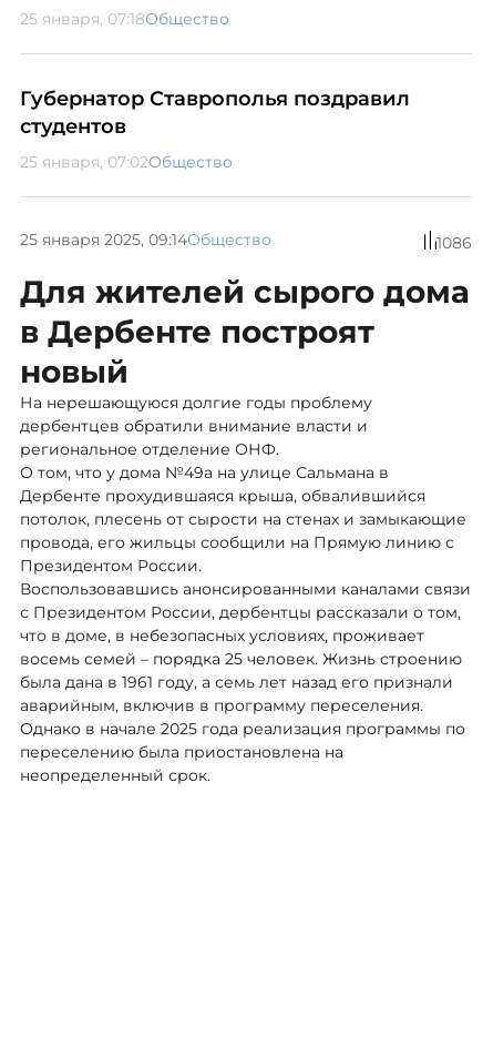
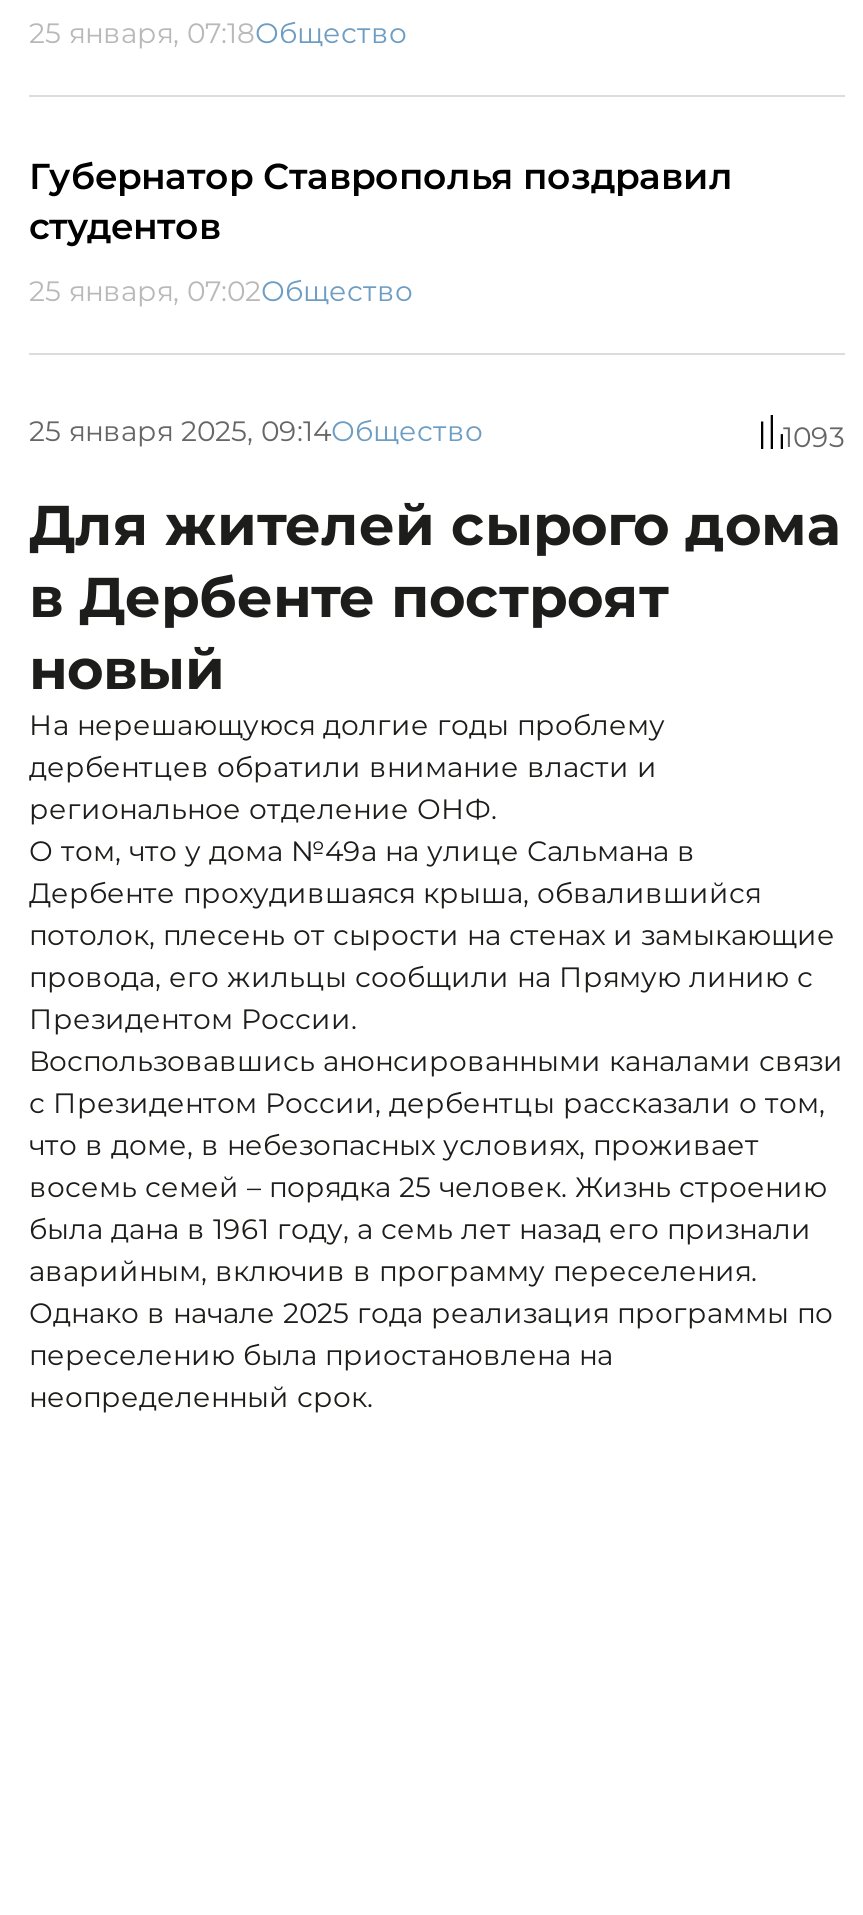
- 1086
+ 1093
